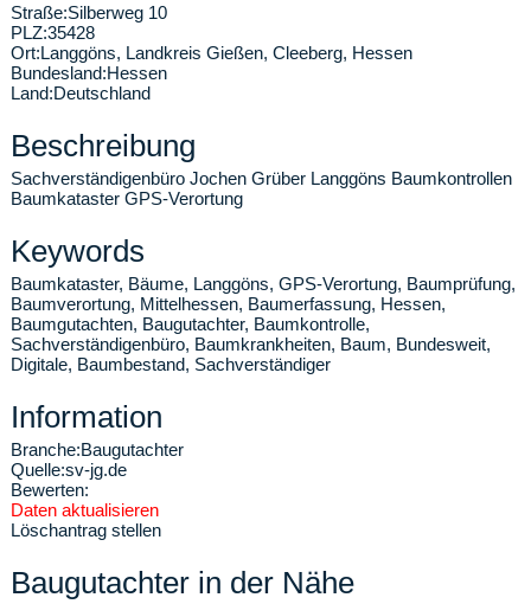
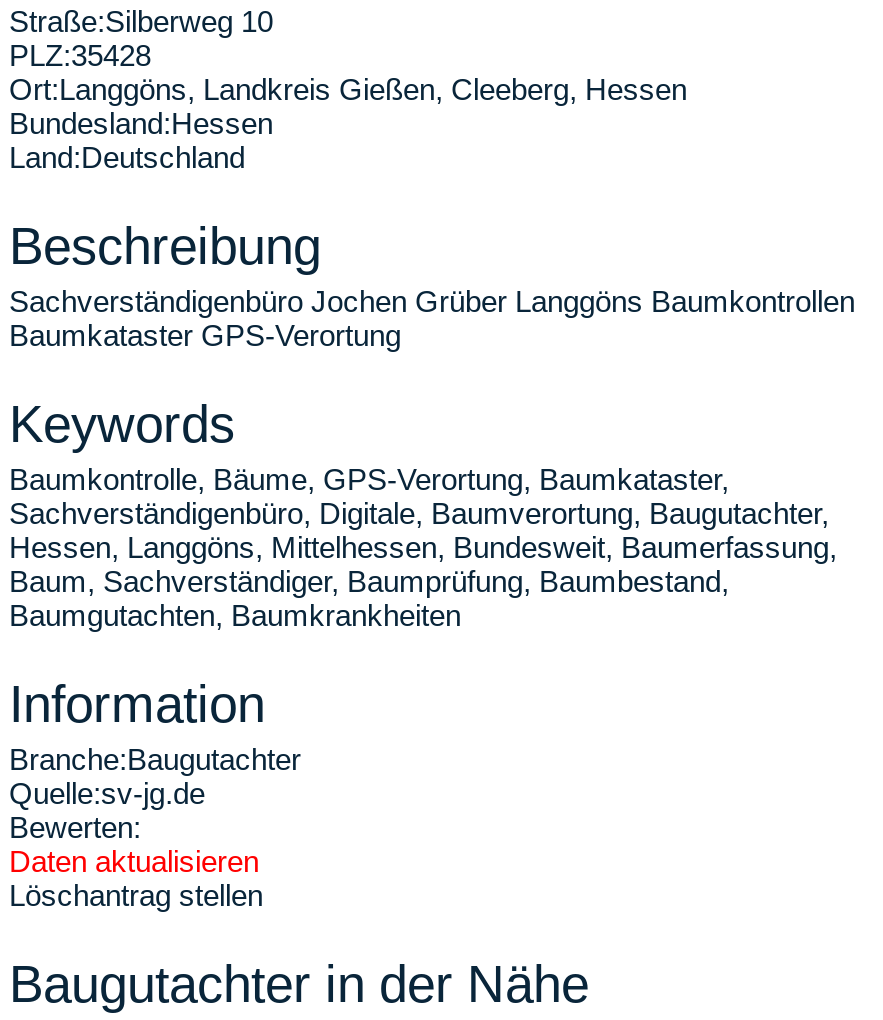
- Baumkataster, Bäume, Langgöns, GPS-Verortung, Baumprüfung,
- Baumverortung, Mittelhessen, Baumerfassung, Hessen,
- Baumgutachten, Baugutachter, Baumkontrolle,
- Sachverständigenbüro, Baumkrankheiten, Baum, Bundesweit,
- Digitale, Baumbestand, Sachverständiger
+ Baumkontrolle, Bäume, GPS-Verortung, Baumkataster,
+ Sachverständigenbüro, Digitale, Baumverortung, Baugutachter,
+ Hessen, Langgöns, Mittelhessen, Bundesweit, Baumerfassung,
+ Baum, Sachverständiger, Baumprüfung, Baumbestand,
+ Baumgutachten, Baumkrankheiten
